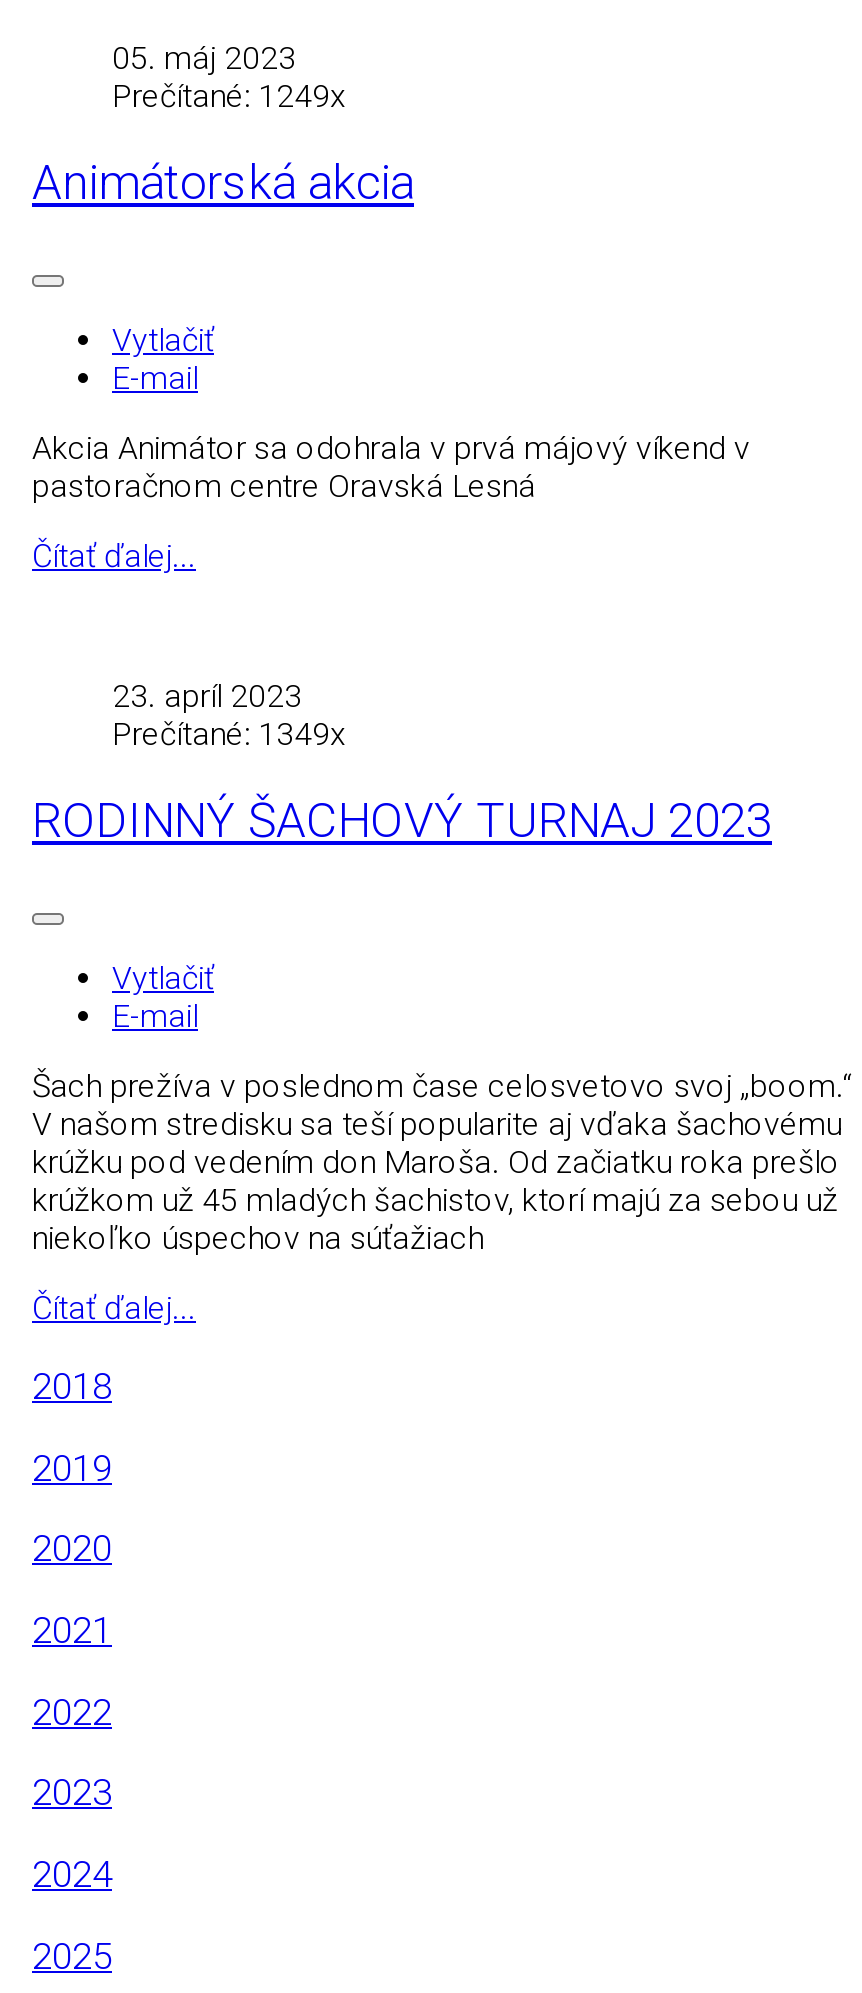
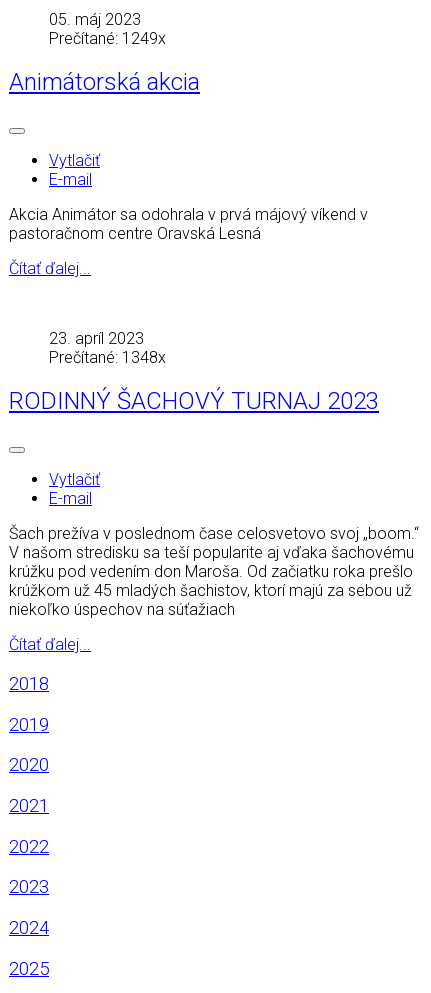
- Prečítané: 1349x
+ Prečítané: 1348x
